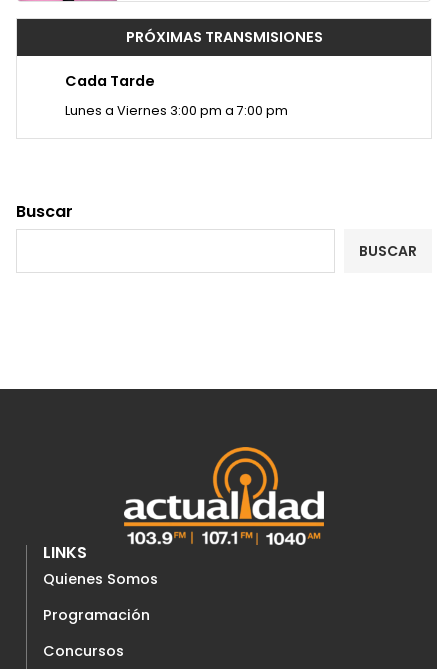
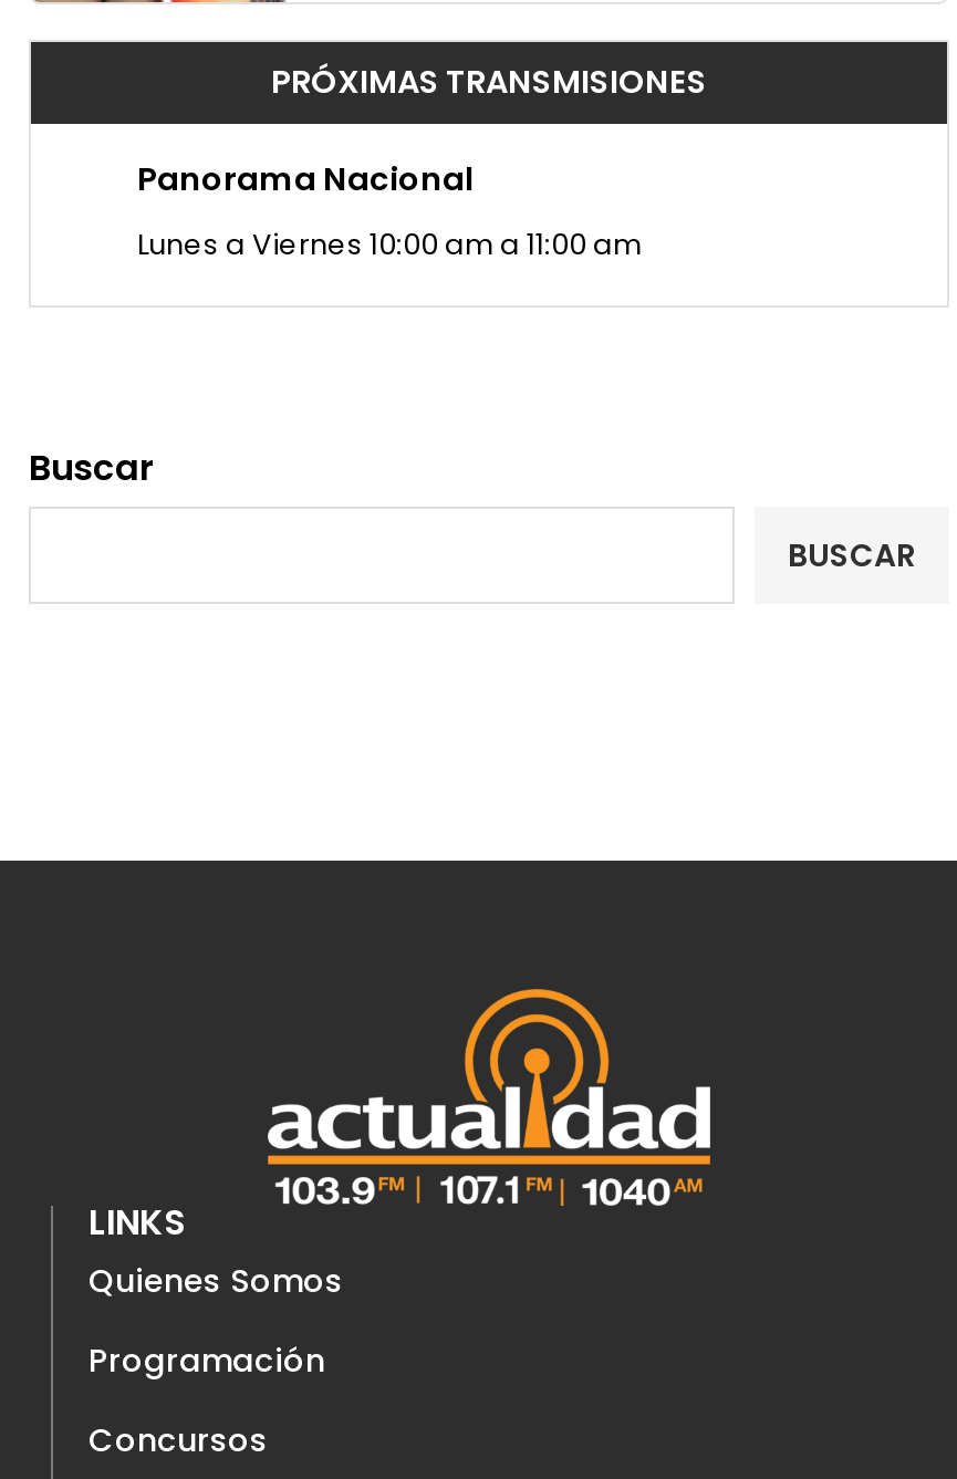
- Cada Tarde
+ Panorama Nacional

- Lunes a Viernes 3:00 pm a 7:00 pm
+ Lunes a Viernes 10:00 am a 11:00 am
